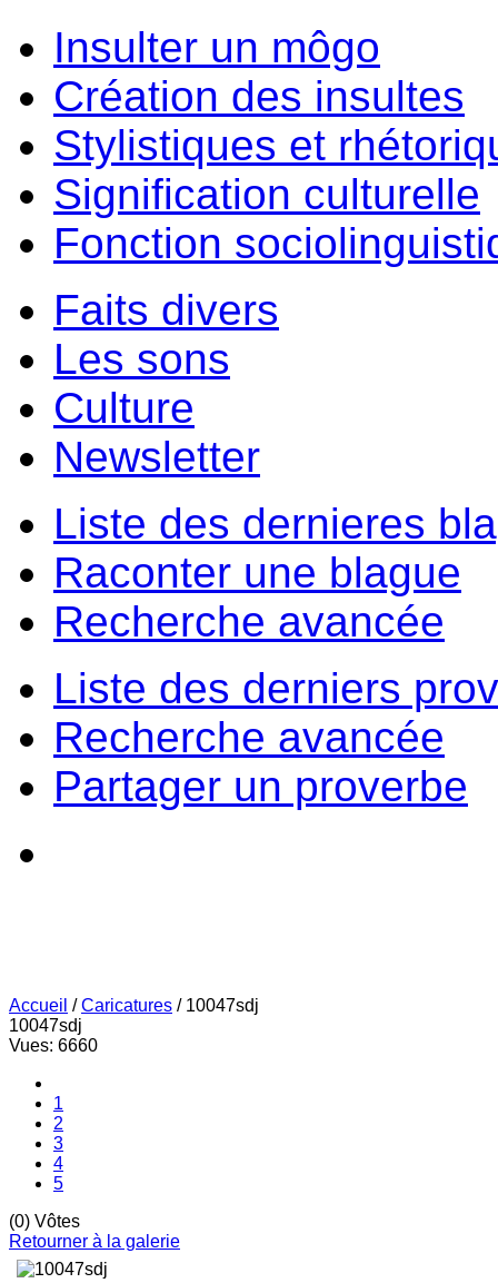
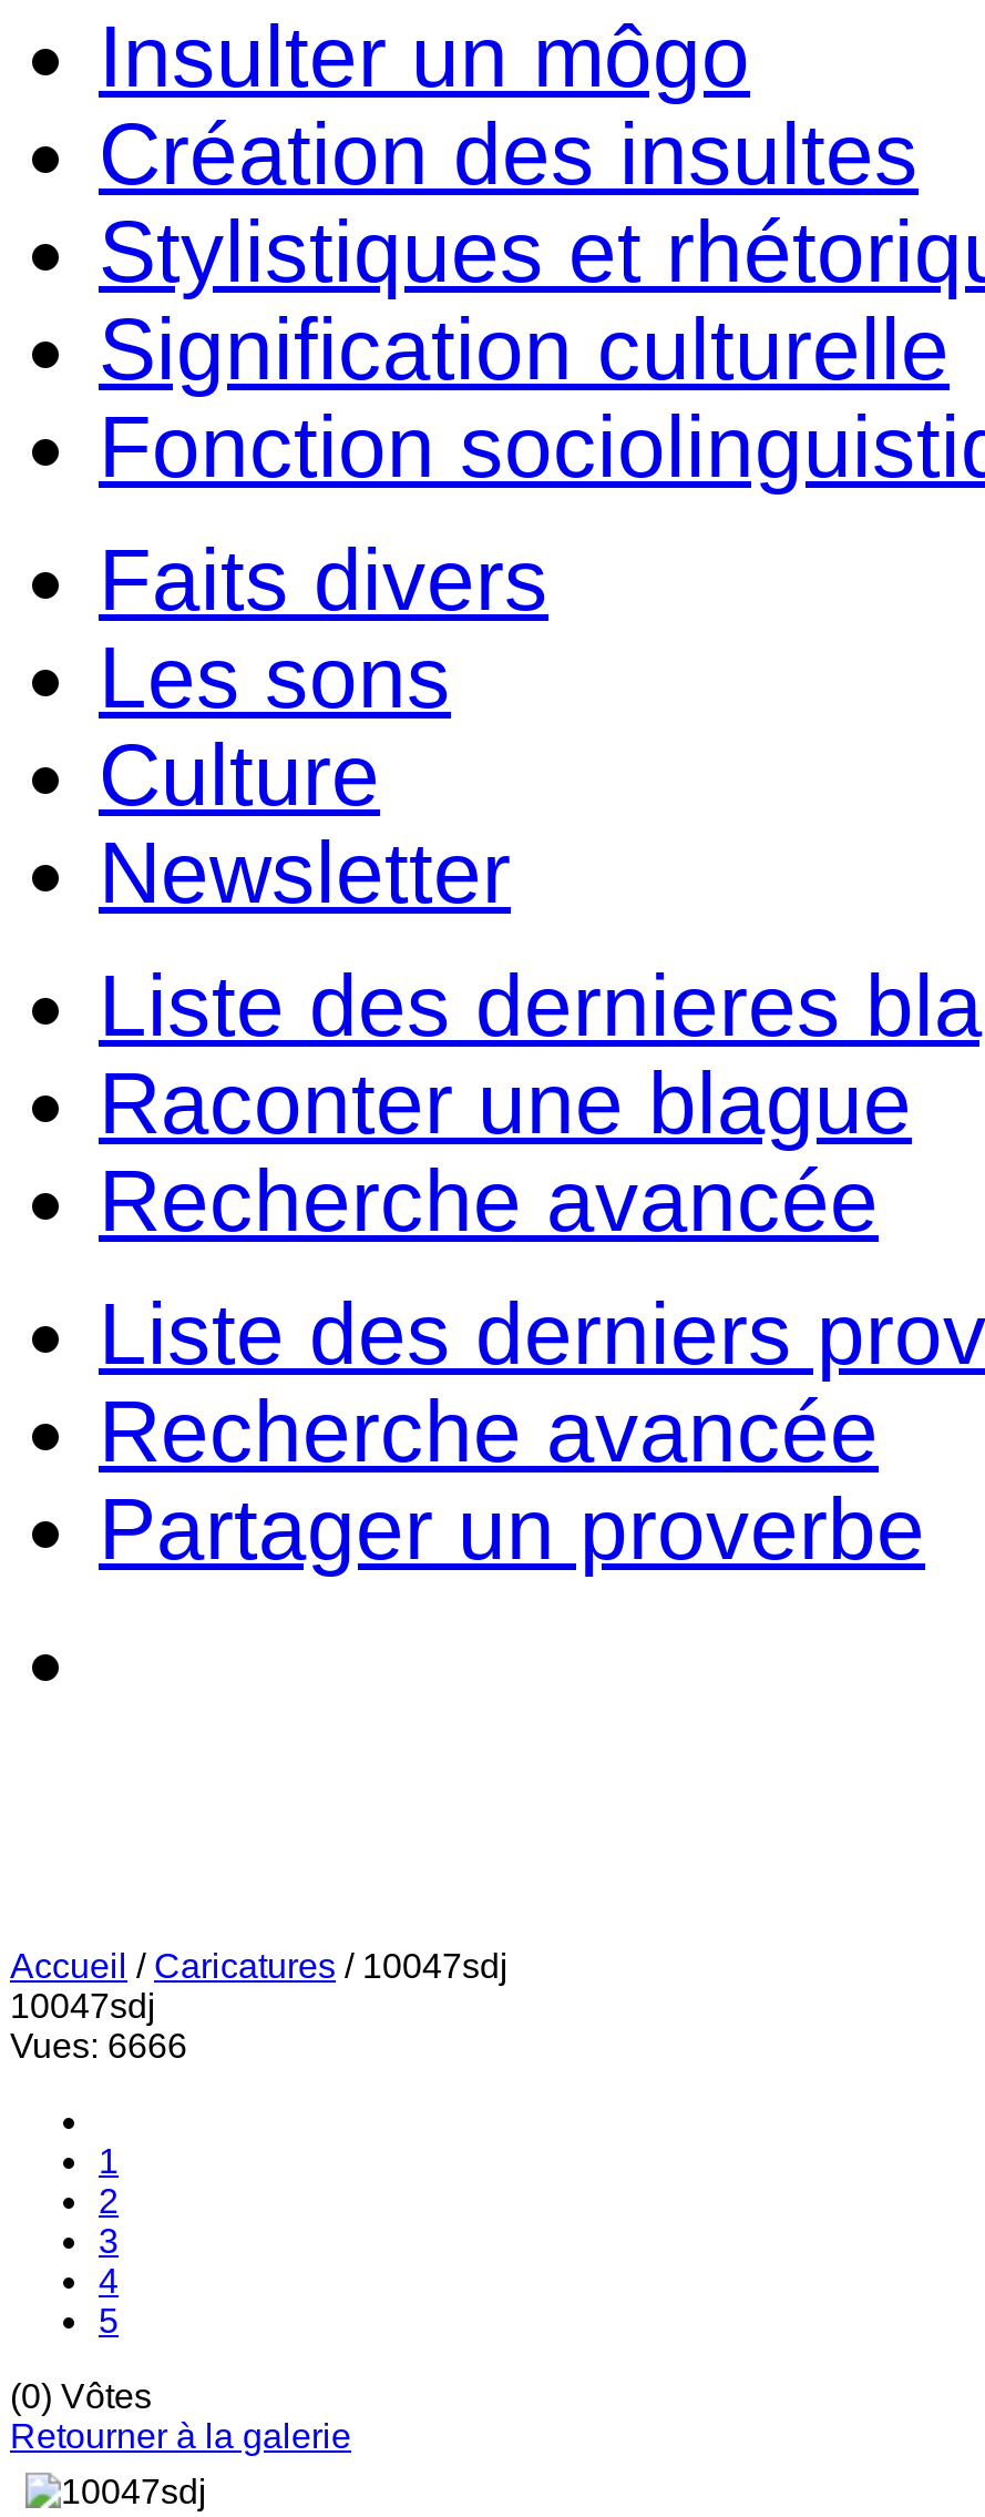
- Vues: 6660
+ Vues: 6666
